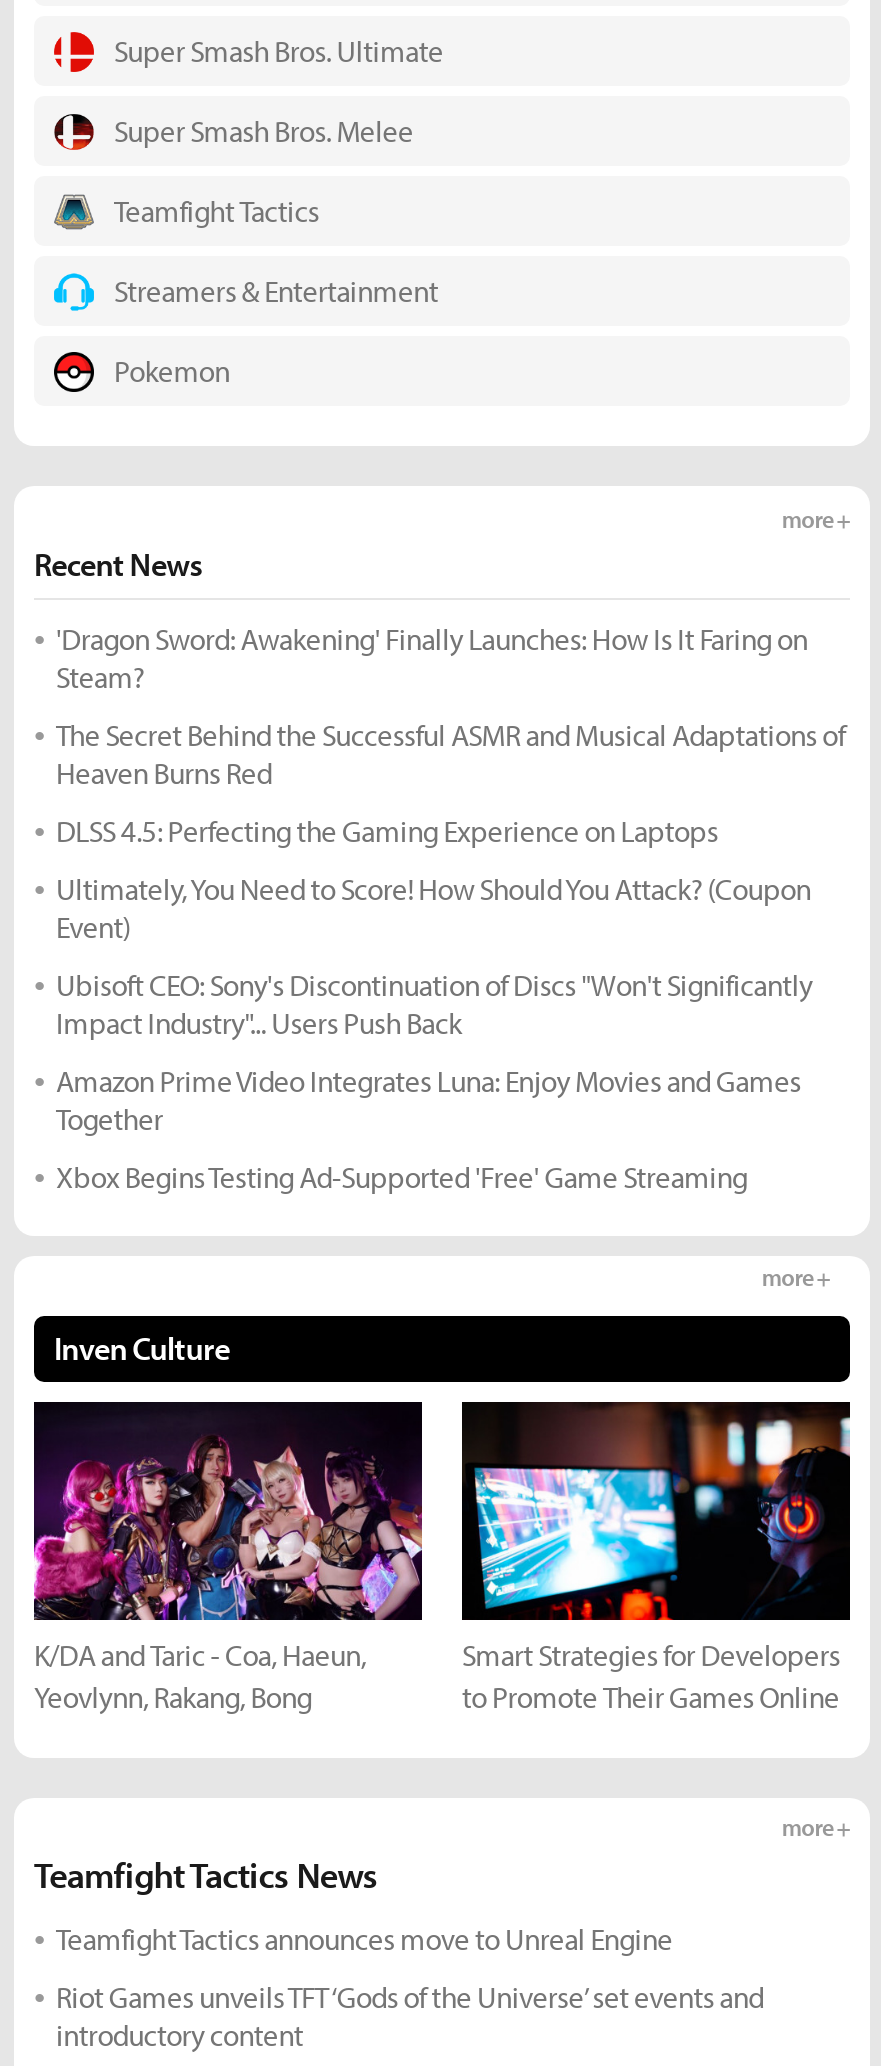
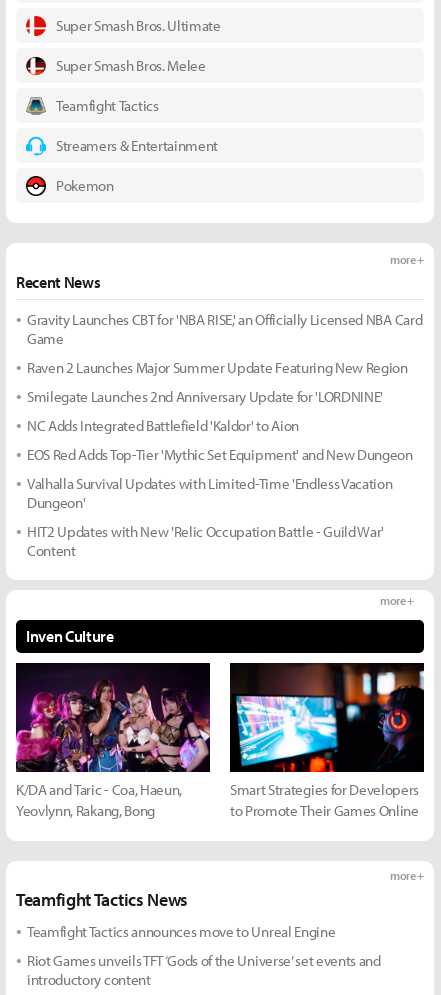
- 'Dragon Sword: Awakening' Finally Launches: How Is It Faring on
- Steam?
+ Gravity Launches CBT for 'NBA RISE,' an Officially Licensed NBA Card
+ Game

- The Secret Behind the Successful ASMR and Musical Adaptations of
- Heaven Burns Red
+ Raven 2 Launches Major Summer Update Featuring New Region

- DLSS 4.5: Perfecting the Gaming Experience on Laptops
+ Smilegate Launches 2nd Anniversary Update for 'LORDNINE'

- Ultimately, You Need to Score! How Should You Attack? (Coupon
- Event)
+ NC Adds Integrated Battlefield 'Kaldor' to Aion

- Ubisoft CEO: Sony's Discontinuation of Discs "Won't Significantly
- Impact Industry"... Users Push Back
+ EOS Red Adds Top-Tier 'Mythic Set Equipment' and New Dungeon

- Amazon Prime Video Integrates Luna: Enjoy Movies and Games
- Together
+ Valhalla Survival Updates with Limited-Time 'Endless Vacation
+ Dungeon'

- Xbox Begins Testing Ad-Supported 'Free' Game Streaming
+ HIT2 Updates with New 'Relic Occupation Battle - Guild War'
+ Content
